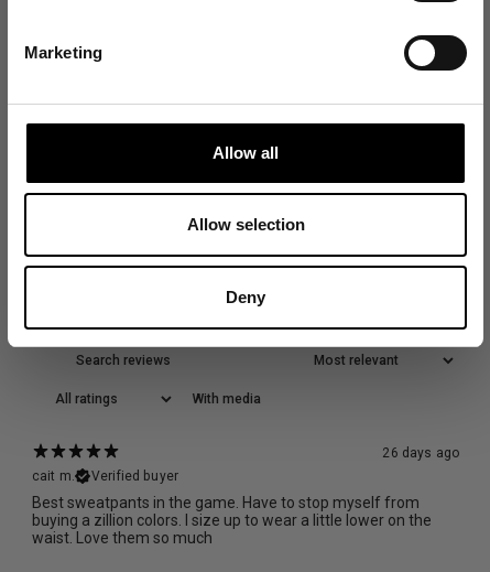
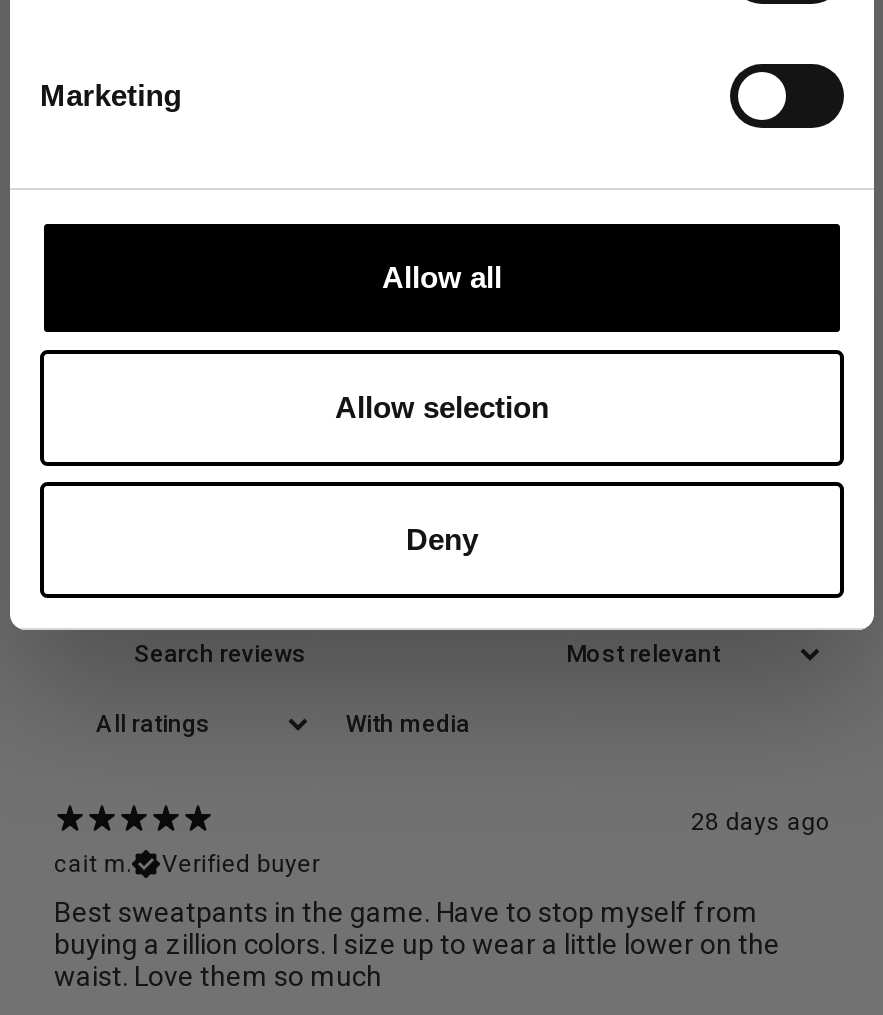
- 26 days ago
+ 28 days ago
